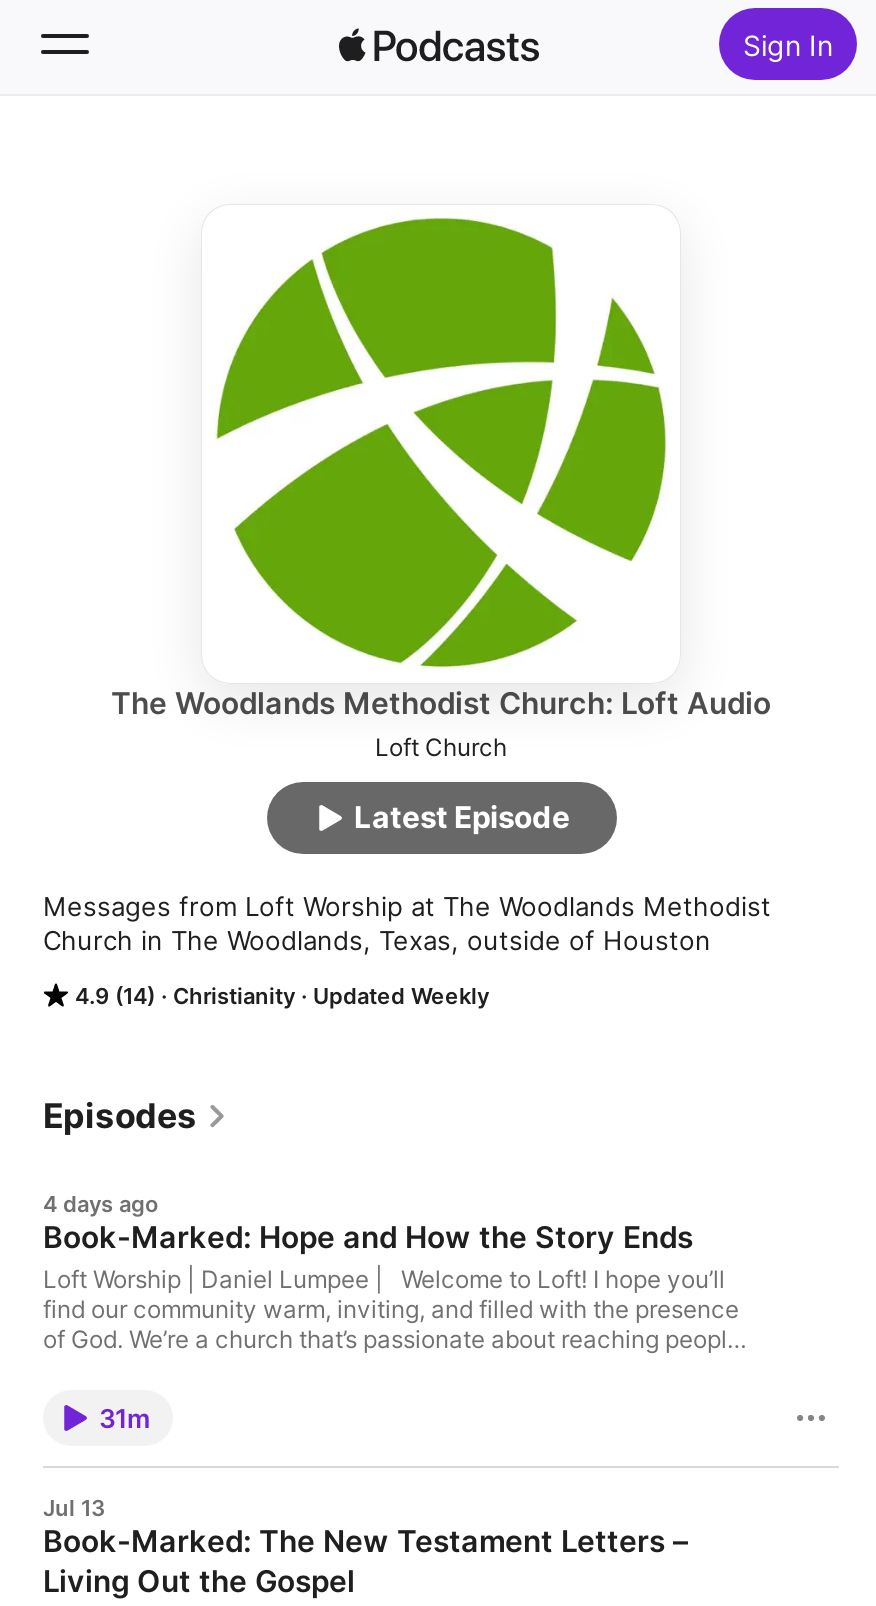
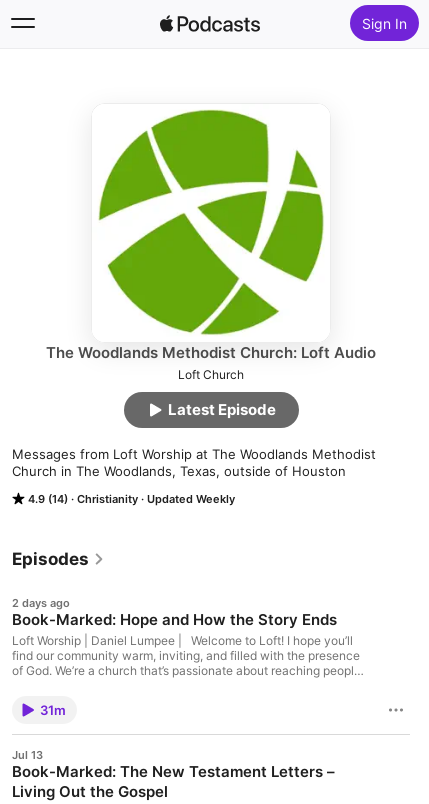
- 4 days ago
+ 2 days ago
